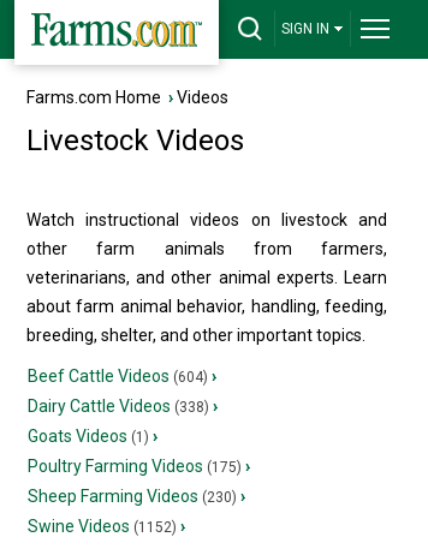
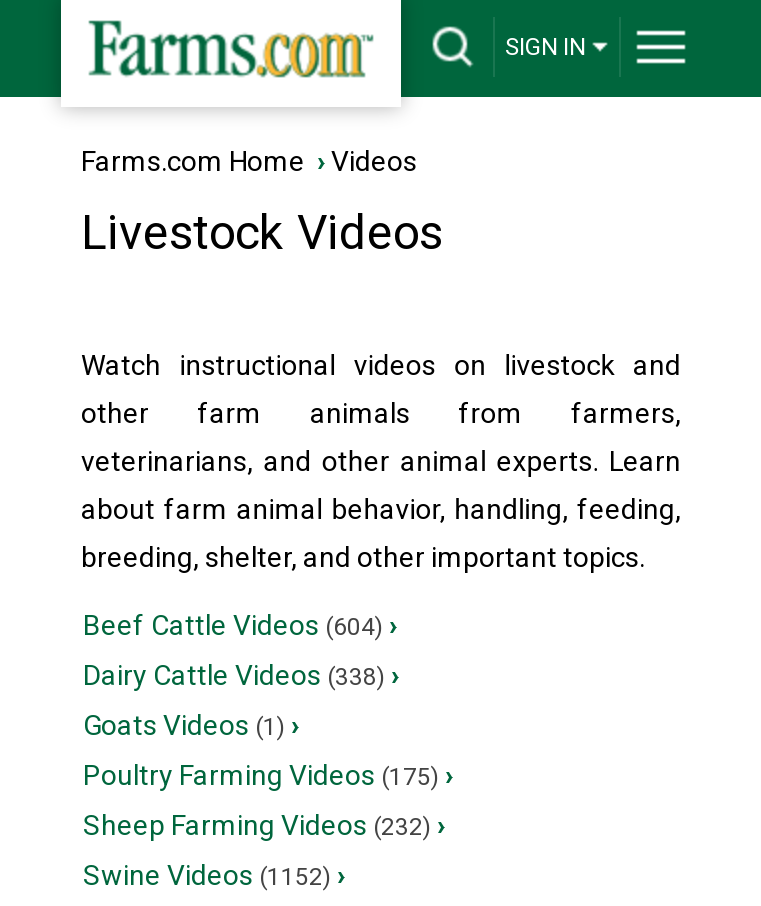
- Sheep Farming Videos (230) ›
+ Sheep Farming Videos (232) ›
